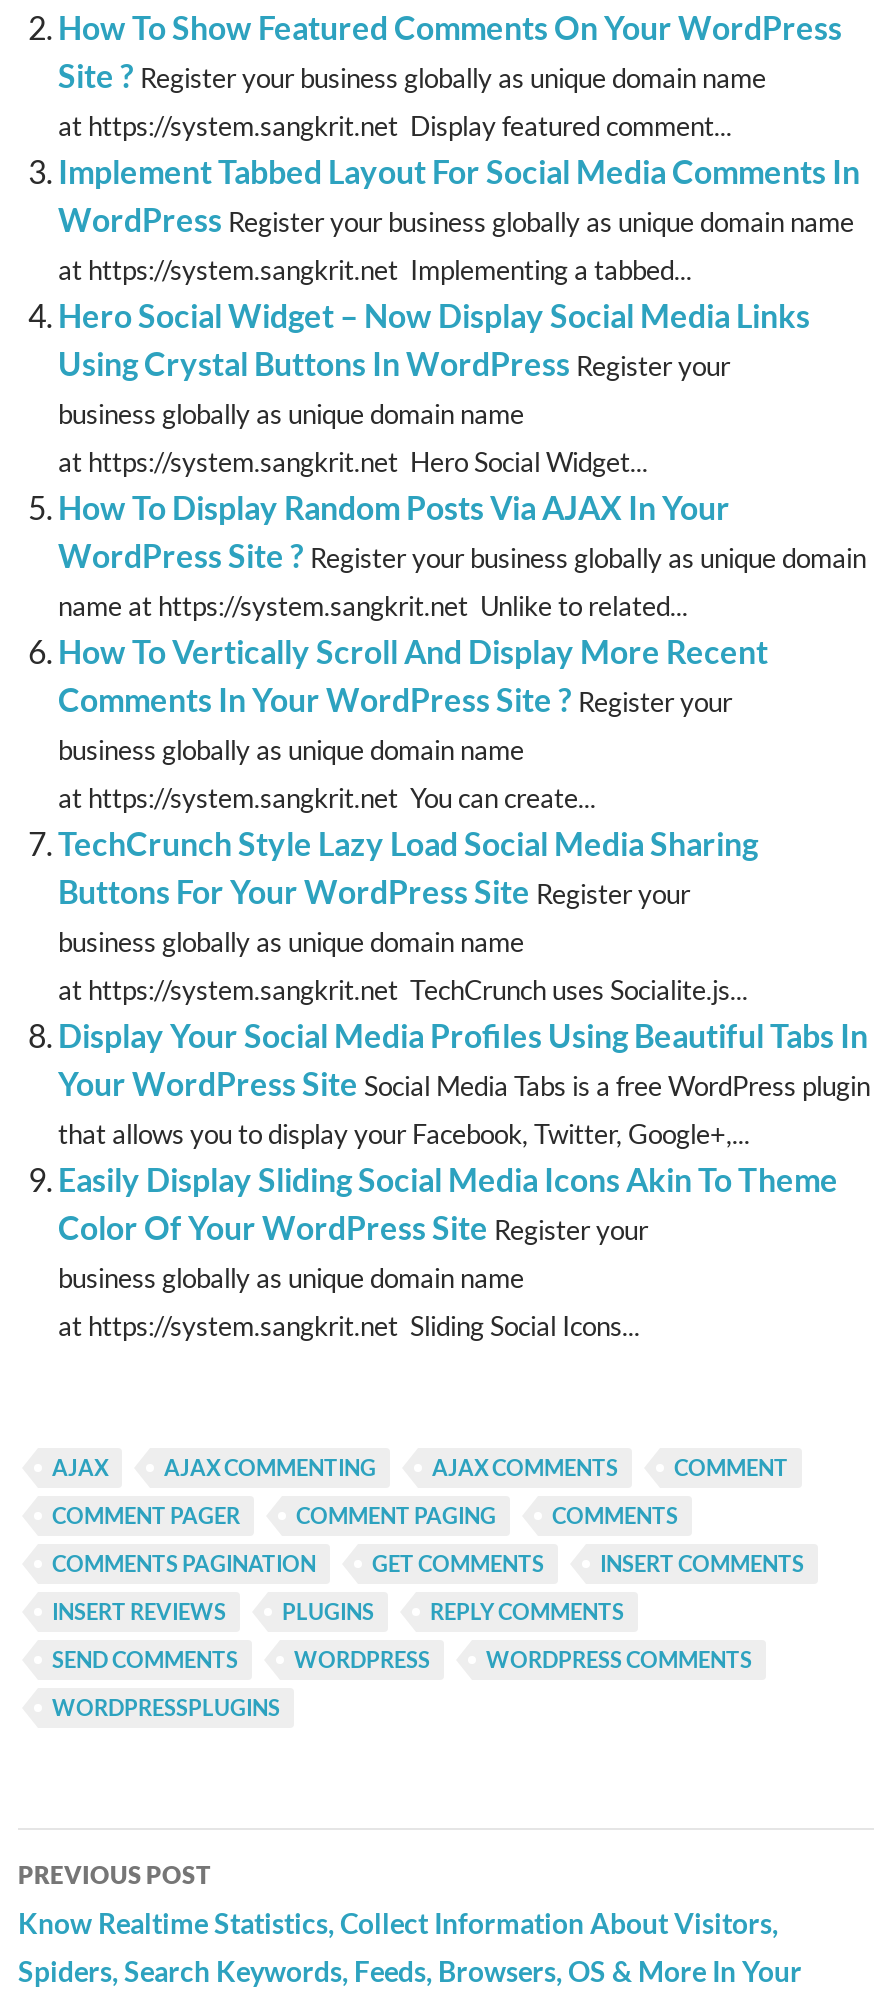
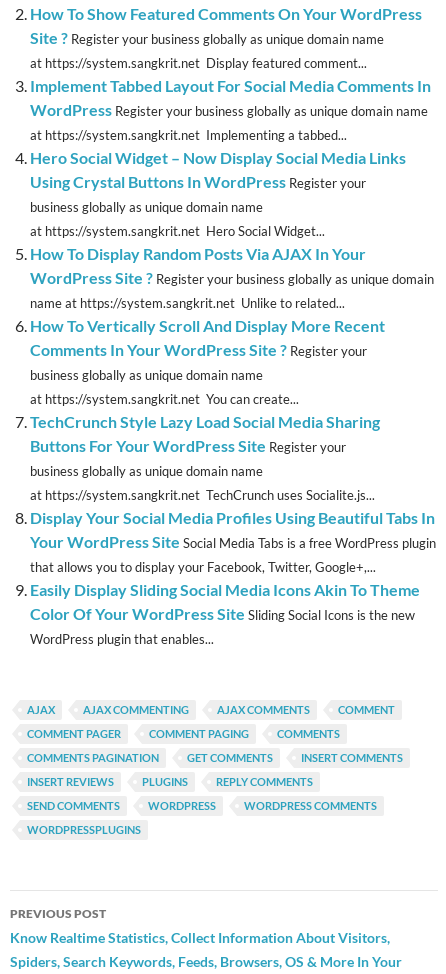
- Color Of Your WordPress Site Register your
- business globally as unique domain name
- at https://system.sangkrit.net Sliding Social Icons...
+ Color Of Your WordPress Site Sliding Social Icons is the new
+ WordPress plugin that enables...
